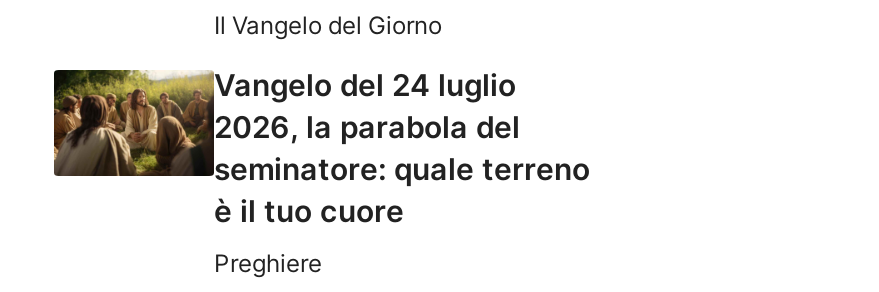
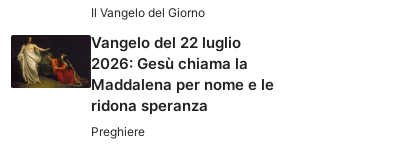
- [image]
- Vangelo del 24 luglio
- 2026, la parabola del
- seminatore: quale terreno
- è il tuo cuore
+ [image]
+ Vangelo del 22 luglio
+ 2026: Gesù chiama la
+ Maddalena per nome e le
+ ridona speranza
